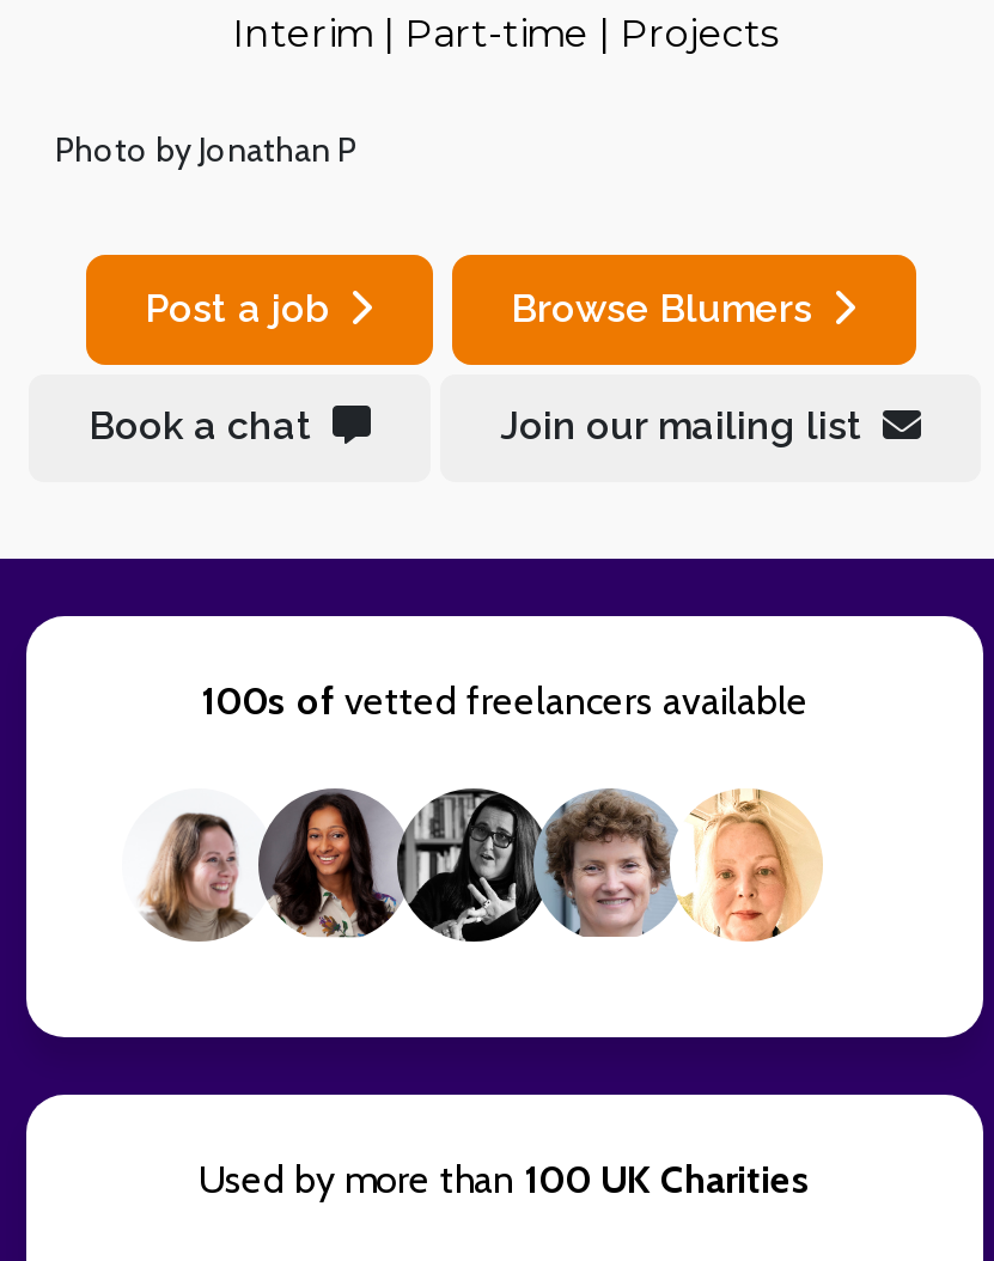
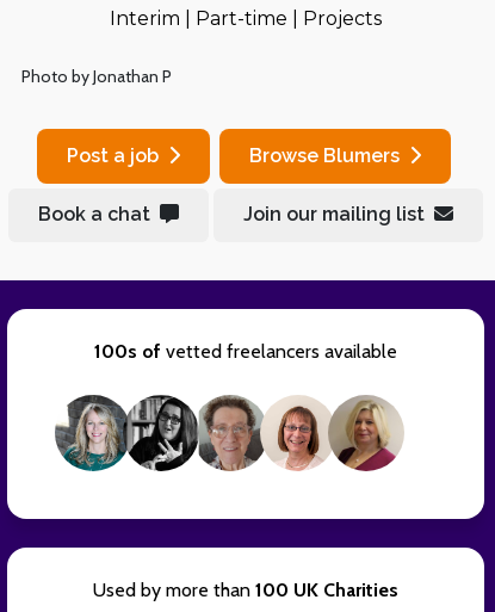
- [image]
+ [image]
